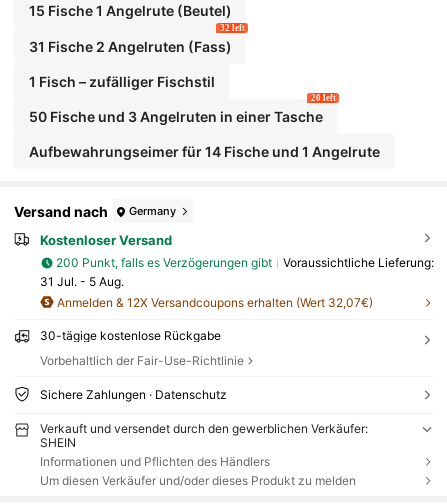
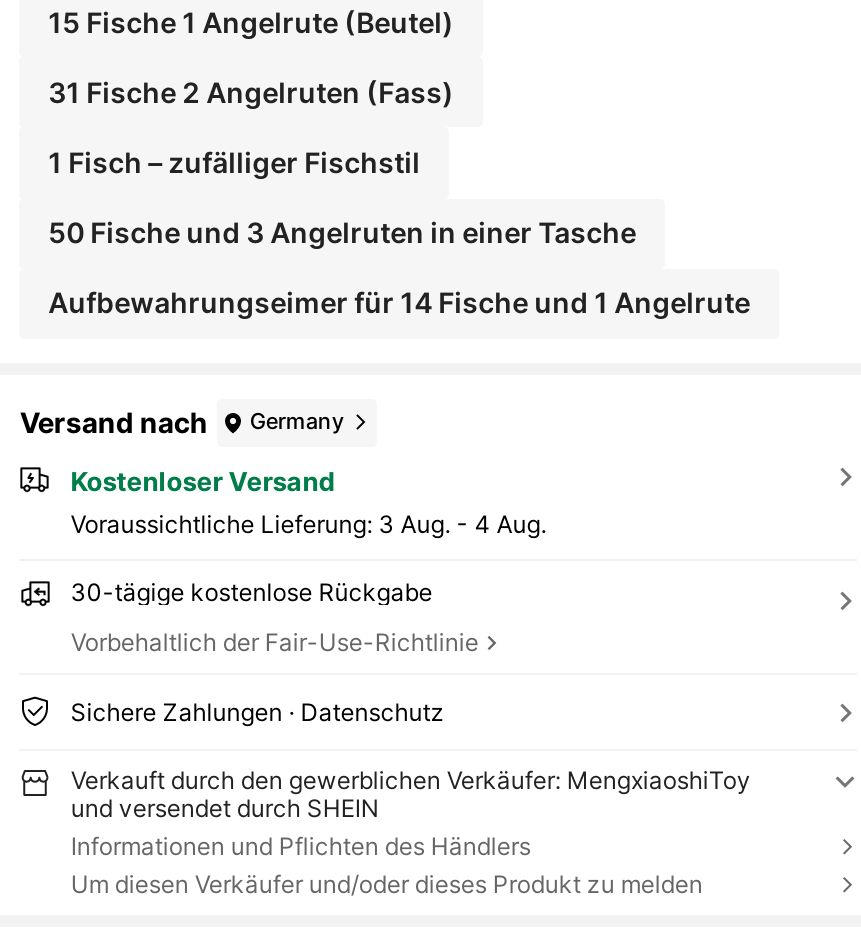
- 32 left

- 20 left

- 200 Punkt, falls es Verzögerungen gibt
- Voraussichtliche Lieferung:
- 31 Jul. - 5 Aug.
- Anmelden & 12X Versandcoupons erhalten (Wert 32,07€)
+ Voraussichtliche Lieferung: 3 Aug. - 4 Aug.

- Verkauft und versendet durch den gewerblichen Verkäufer:
- SHEIN
+ Verkauft durch den gewerblichen Verkäufer: MengxiaoshiToy
+ und versendet durch SHEIN
